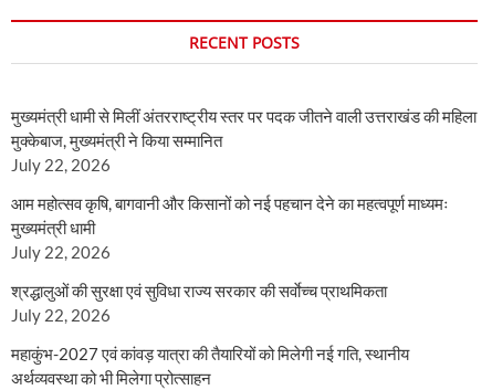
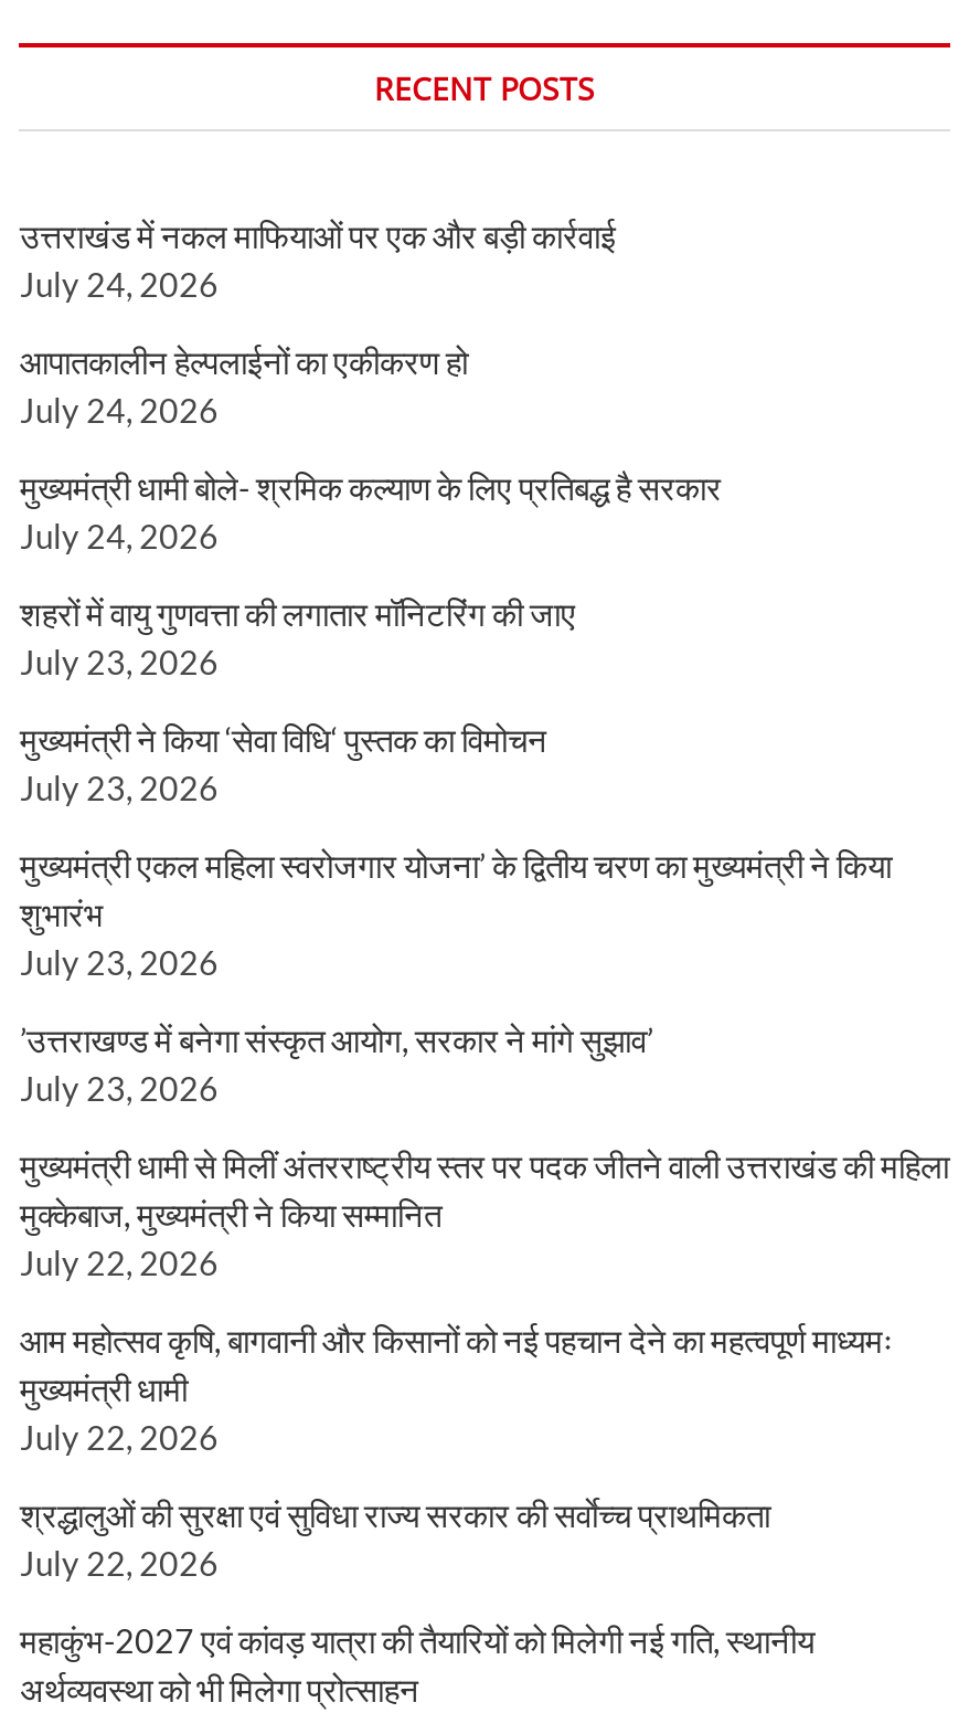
+ उत्तराखंड में नकल माफियाओं पर एक और बड़ी कार्रवाई
+ July 24, 2026
+ आपातकालीन हेल्पलाईनों का एकीकरण हो
+ July 24, 2026
+ मुख्यमंत्री धामी बोले- श्रमिक कल्याण के लिए प्रतिबद्ध है सरकार
+ July 24, 2026
+ शहरों में वायु गुणवत्ता की लगातार मॉनिटरिंग की जाए
+ July 23, 2026
+ मुख्यमंत्री ने किया ‘सेवा विधि‘ पुस्तक का विमोचन
+ July 23, 2026
+ मुख्यमंत्री एकल महिला स्वरोजगार योजना’ के द्वितीय चरण का मुख्यमंत्री ने किया
+ शुभारंभ
+ July 23, 2026
+ ’उत्तराखण्ड में बनेगा संस्कृत आयोग, सरकार ने मांगे सुझाव’
+ July 23, 2026
